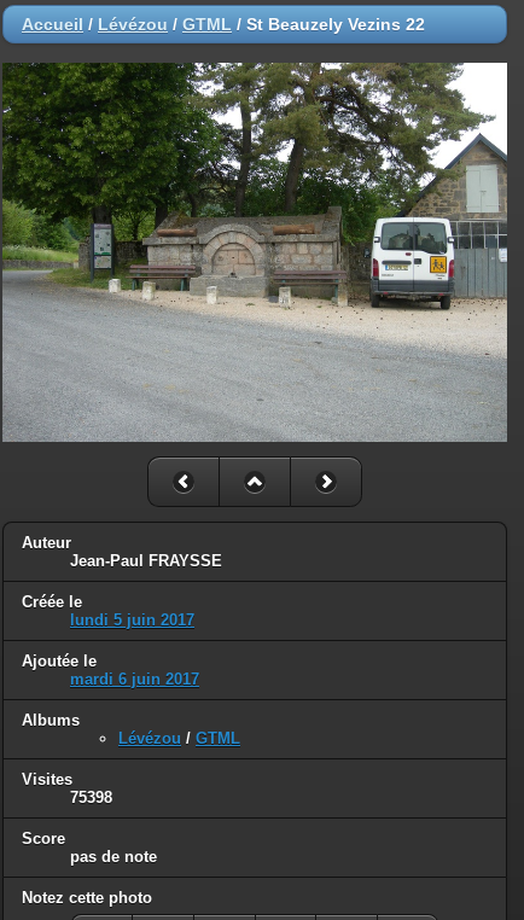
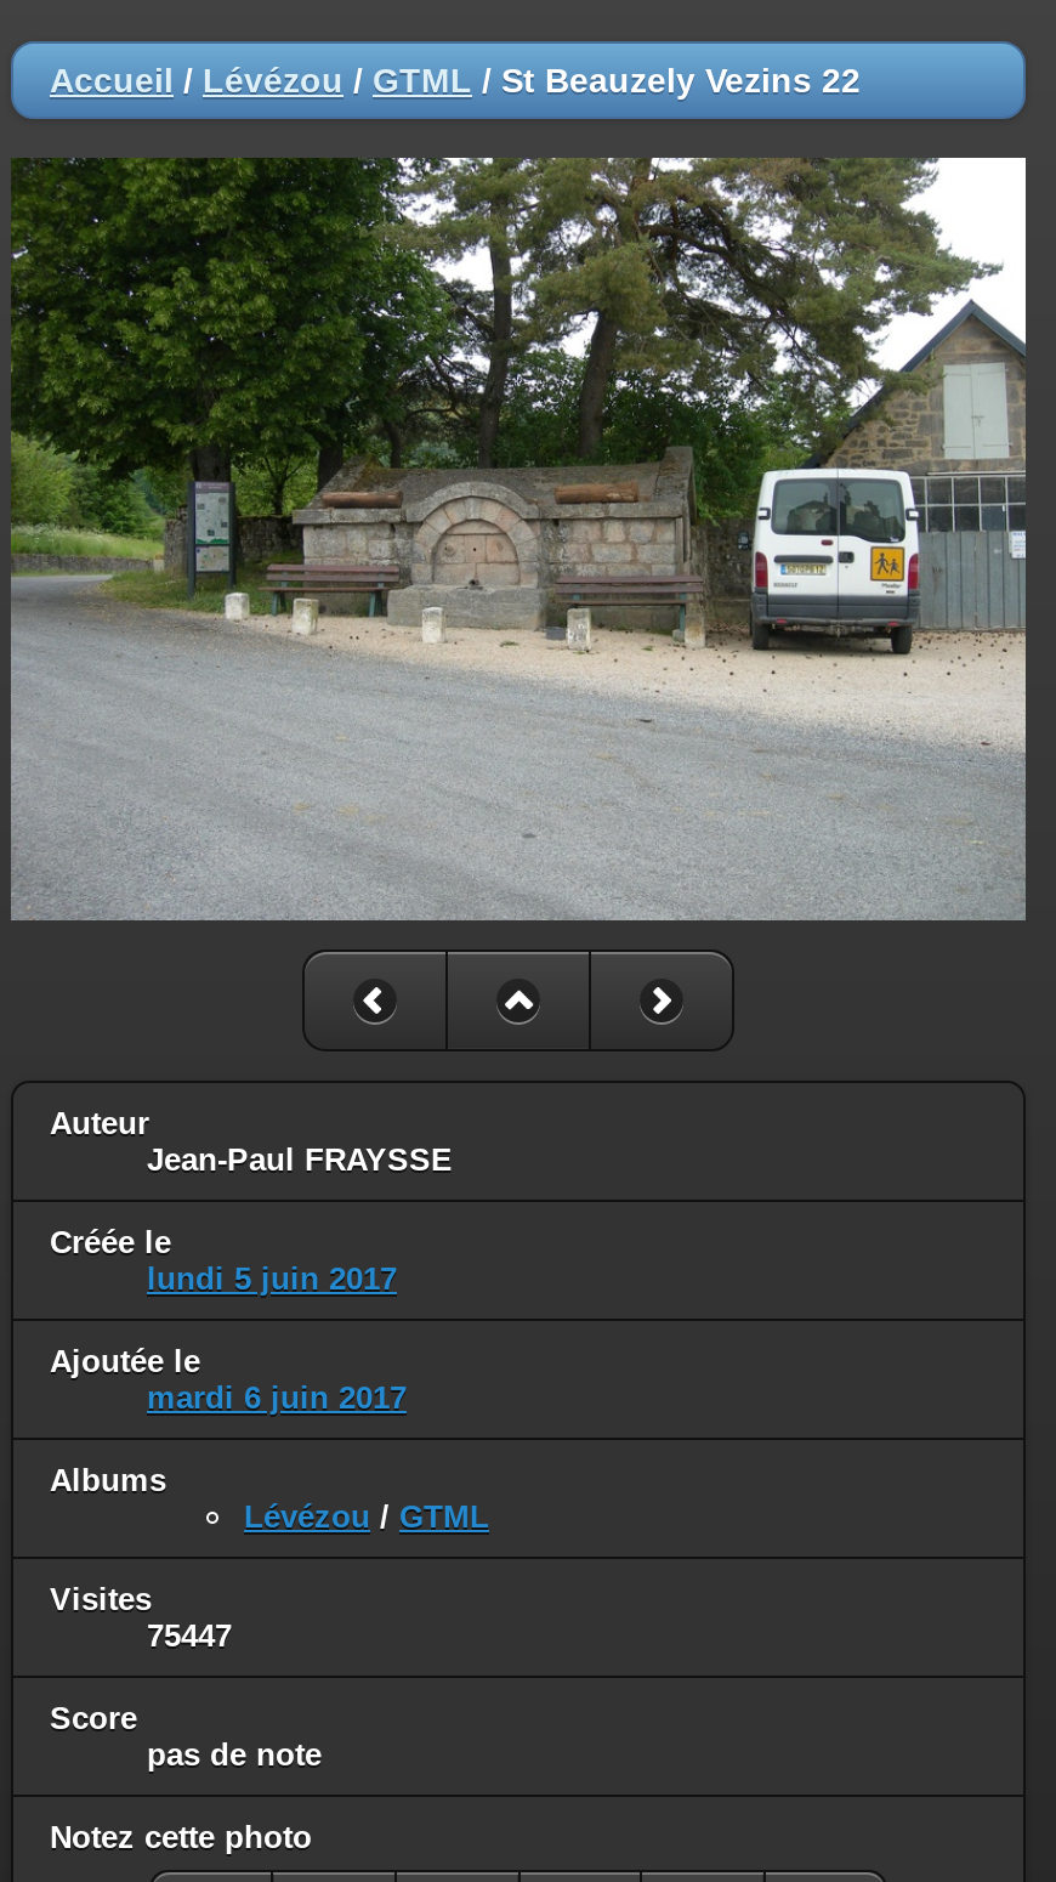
- 75398
+ 75447
